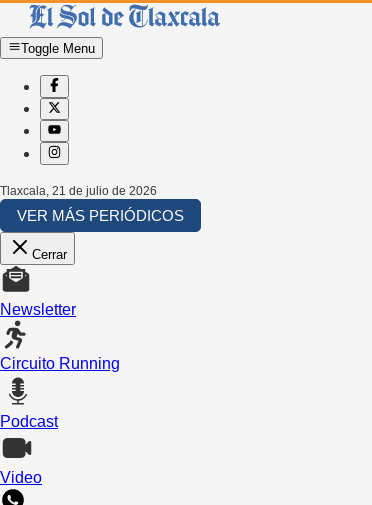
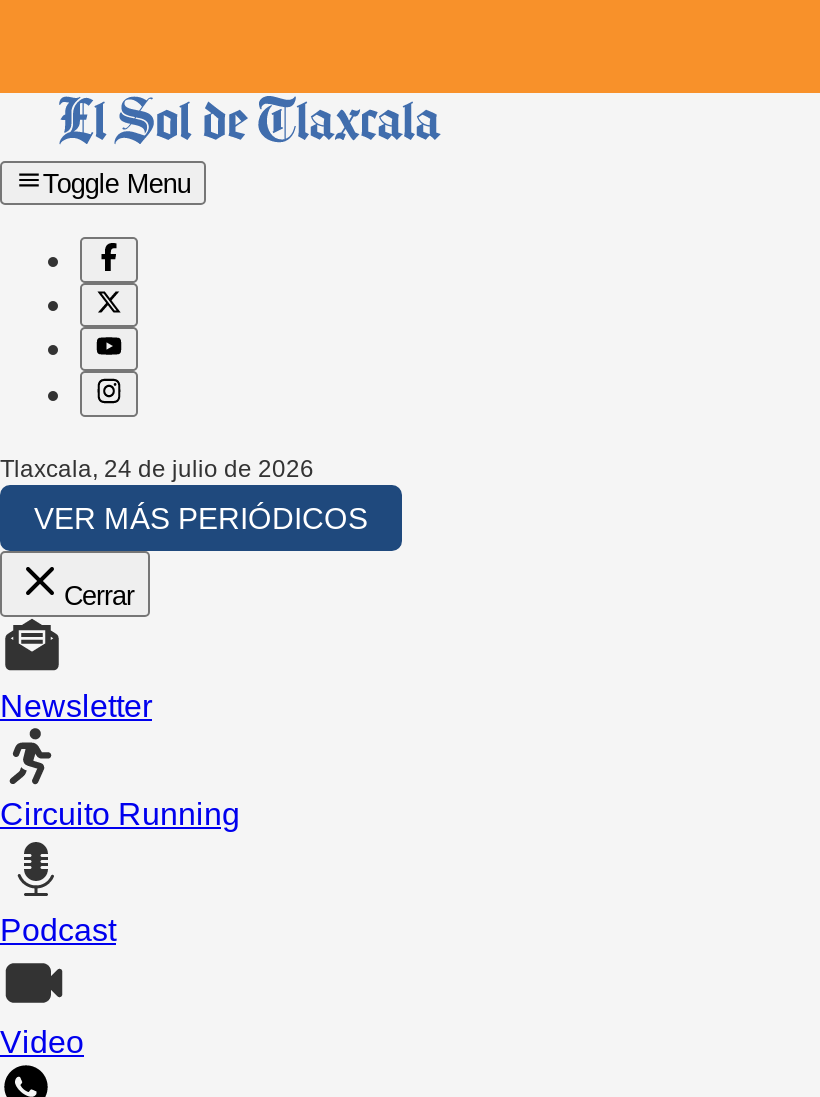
- Tlaxcala, 21 de julio de 2026
+ Tlaxcala, 24 de julio de 2026
